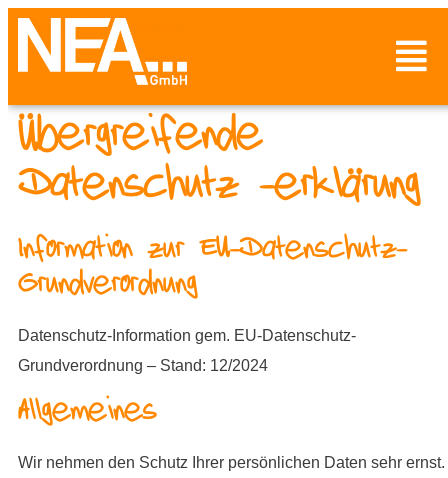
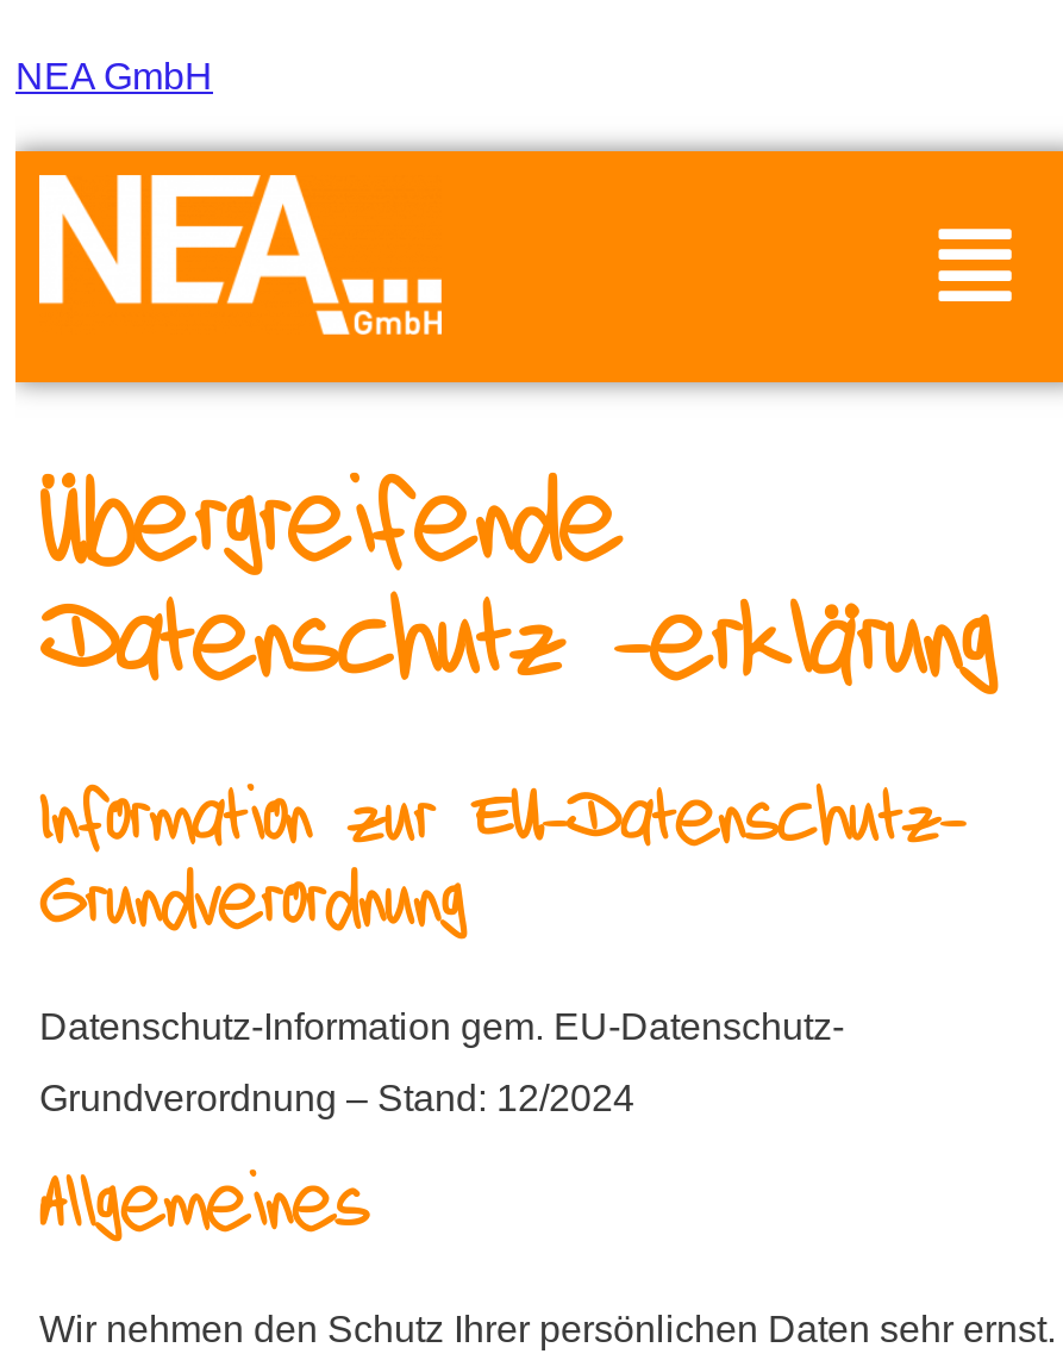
+ NEA GmbH

moved down: [image]
